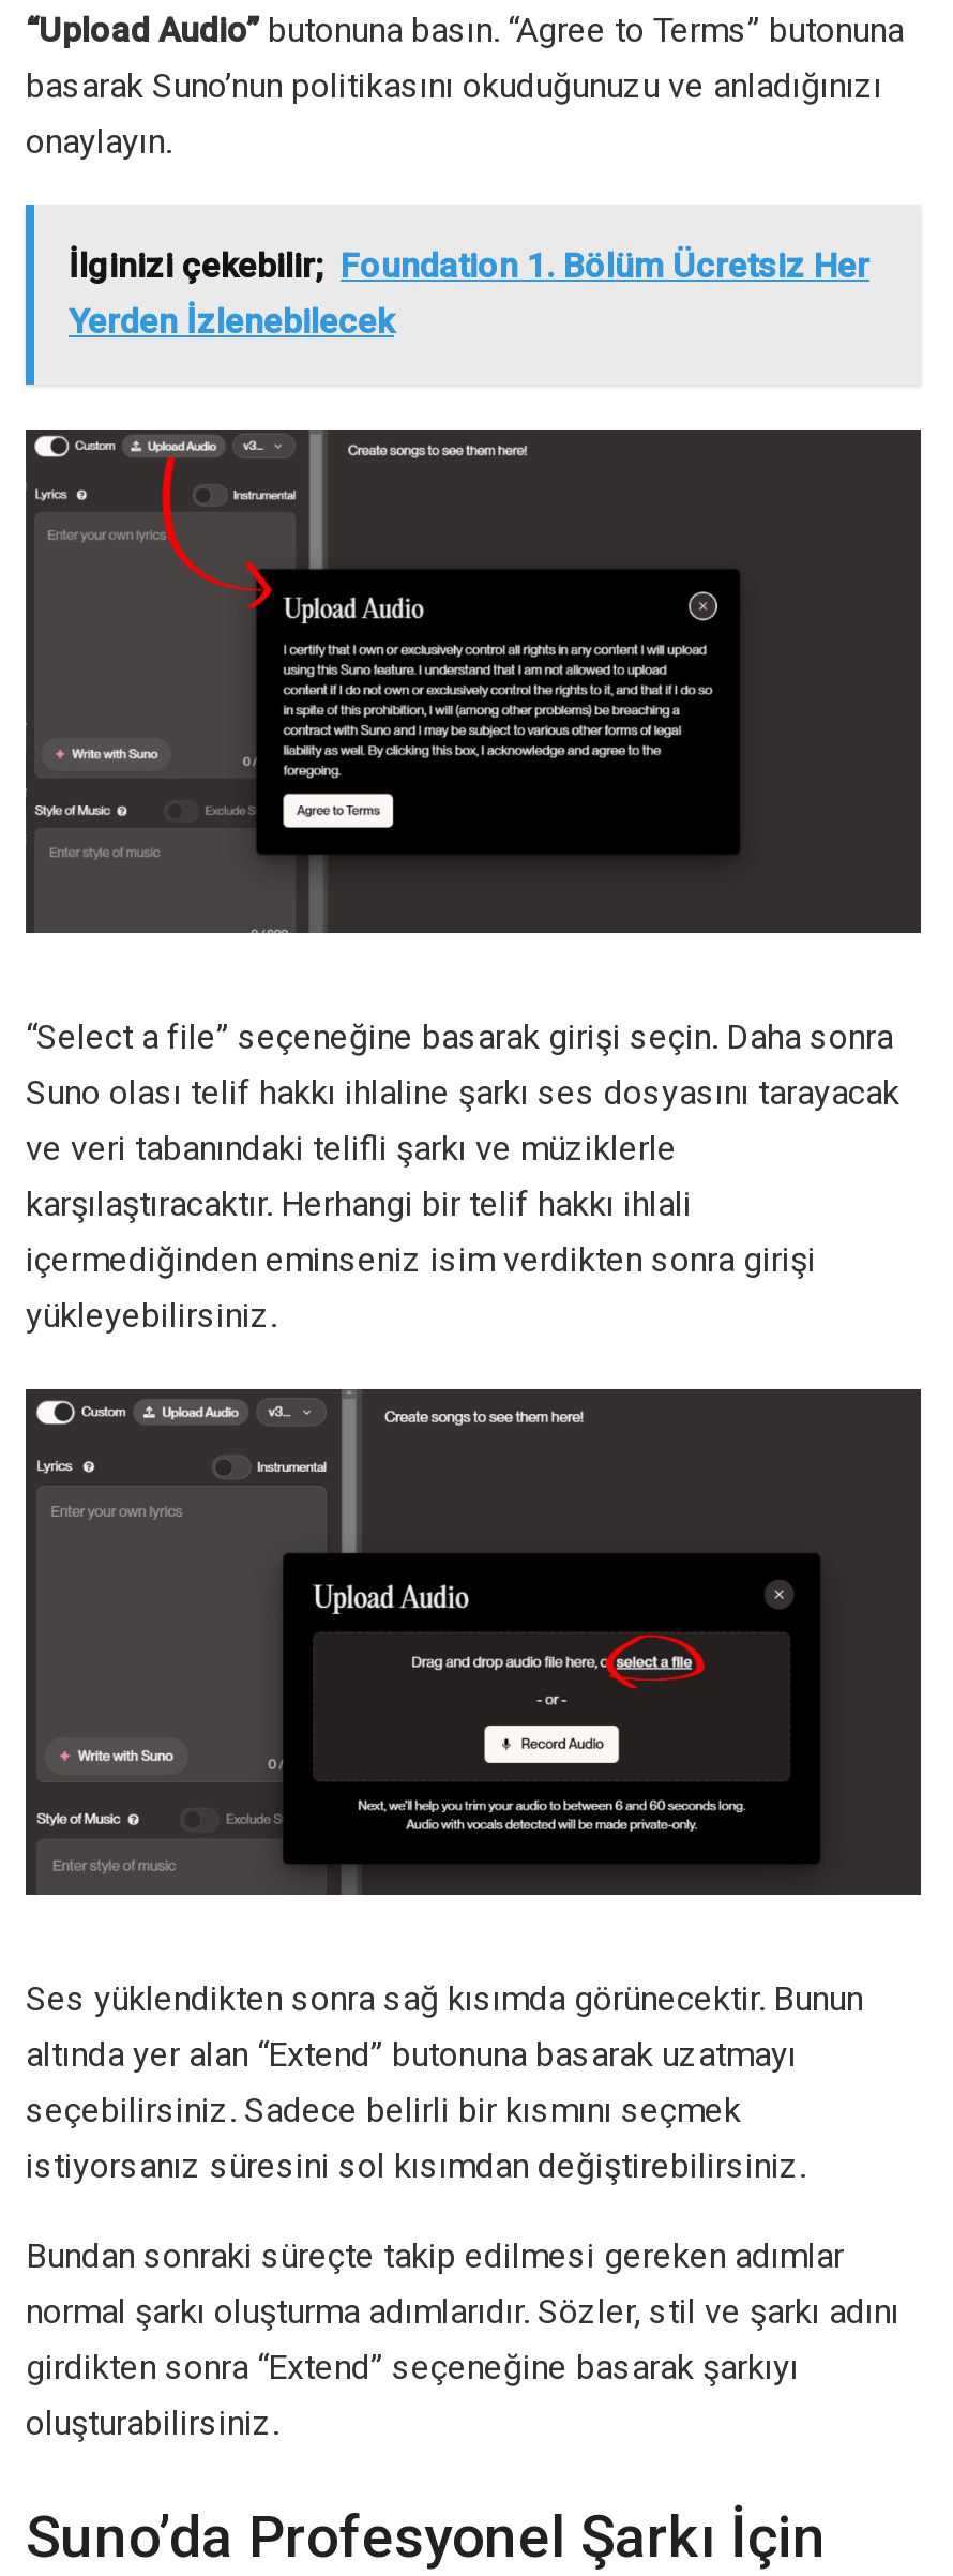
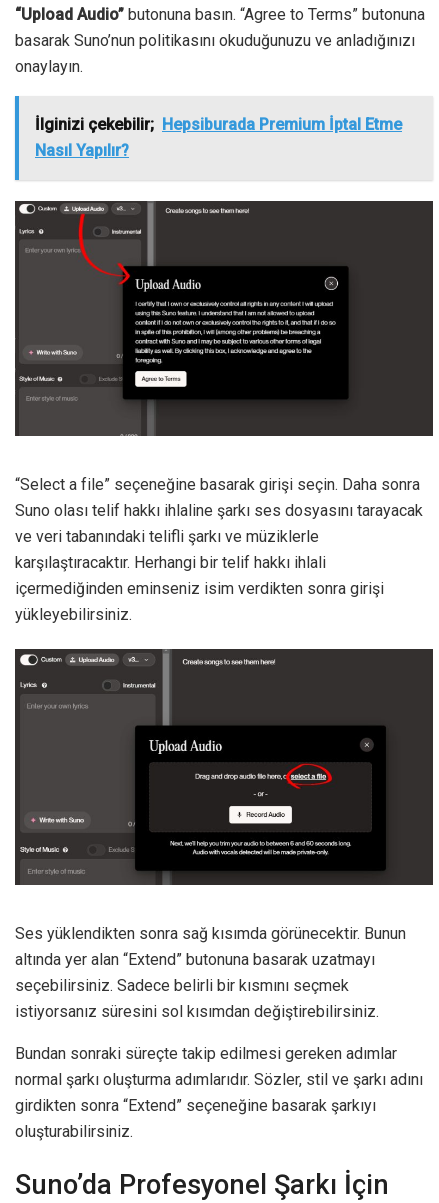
- İlginizi çekebilir; Foundation 1. Bölüm Ücretsiz Her
- Yerden İzlenebilecek
+ İlginizi çekebilir; Hepsiburada Premium İptal Etme
+ Nasıl Yapılır?
